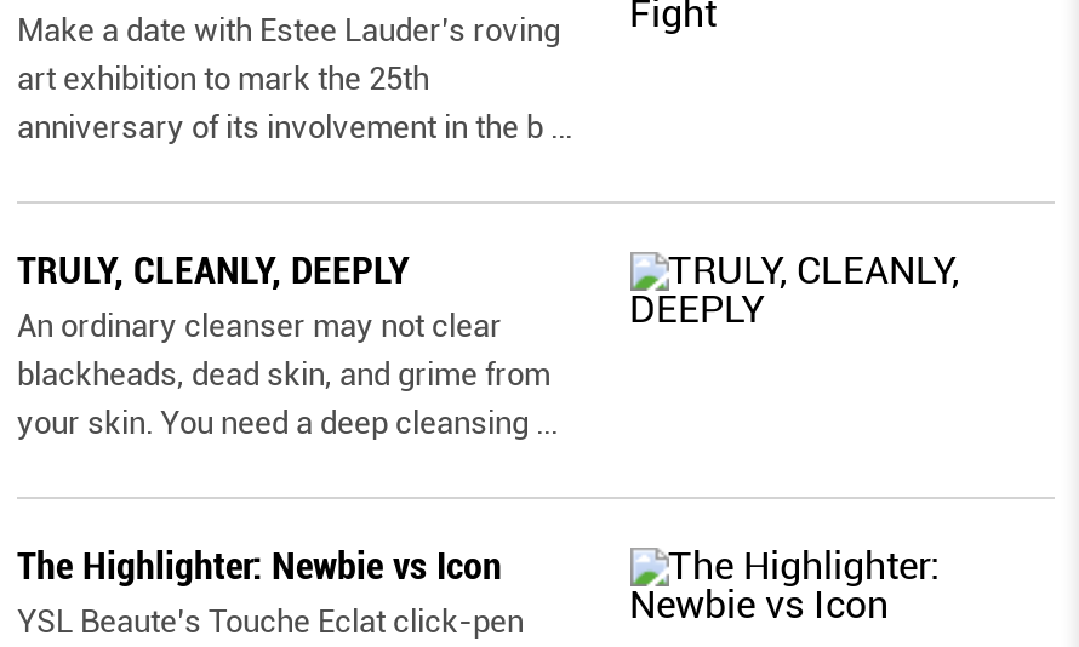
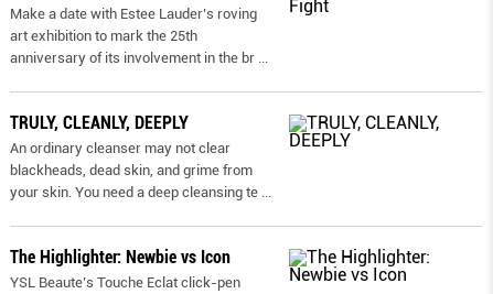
- anniversary of its involvement in the b ...
+ anniversary of its involvement in the br ...

- your skin. You need a deep cleansing...
+ your skin. You need a deep cleansing te ...
